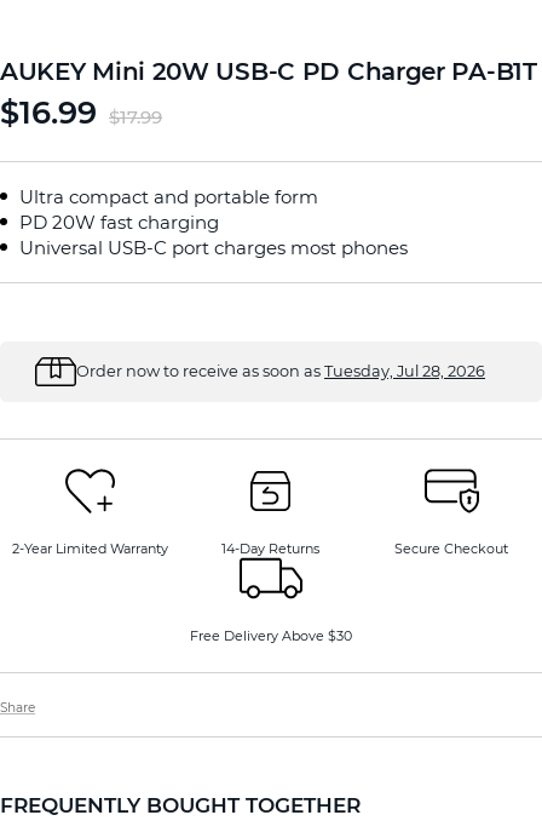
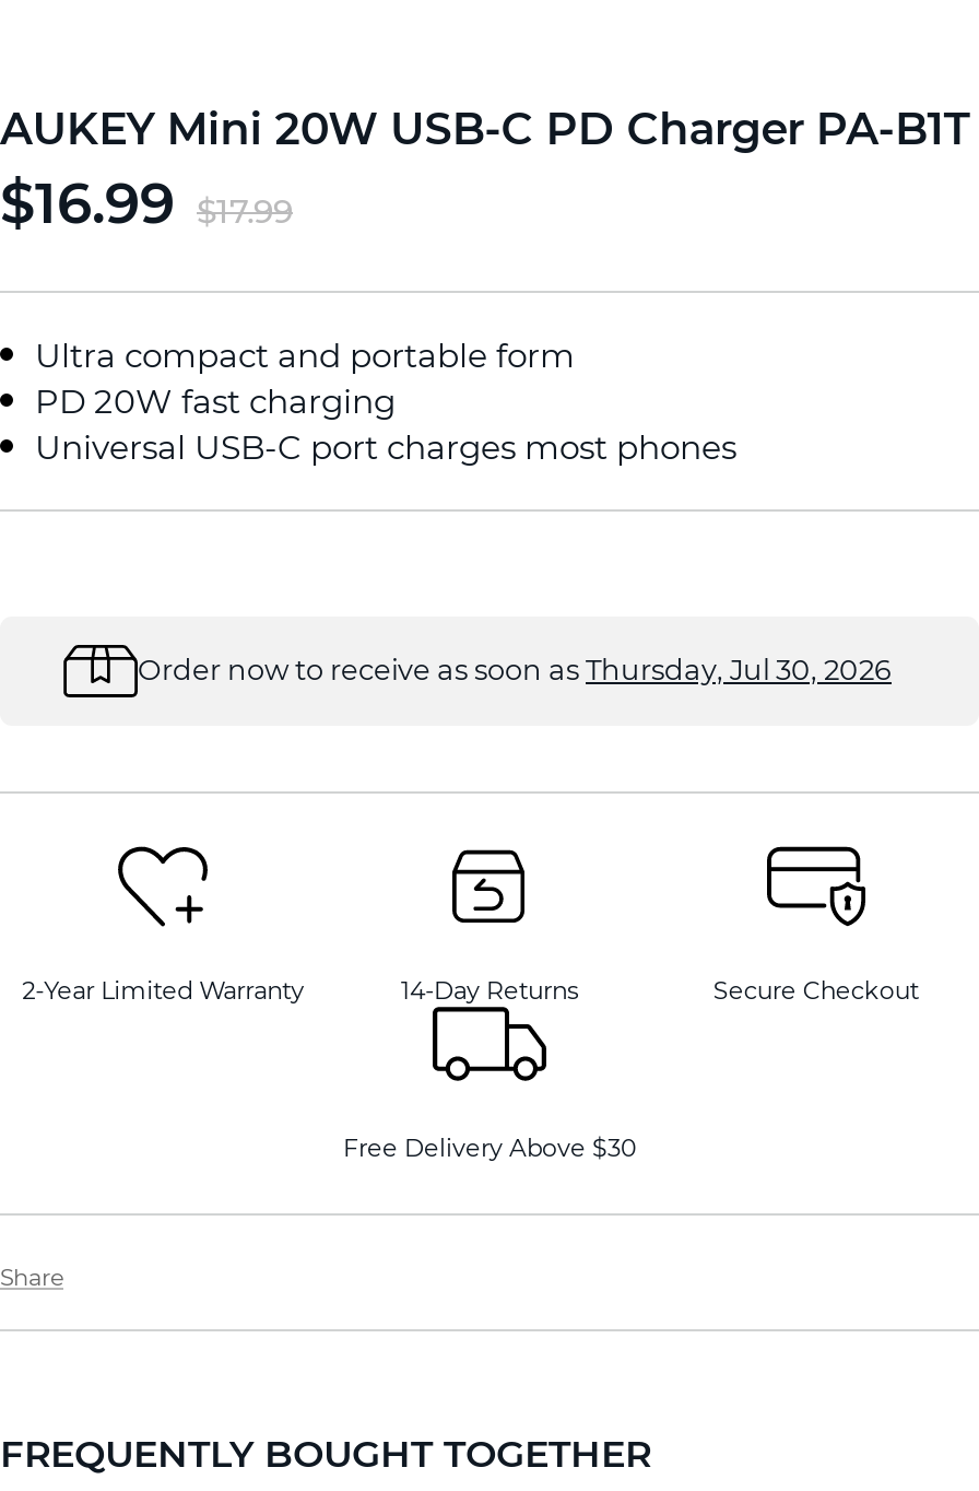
- Order now to receive as soon as Tuesday, Jul 28, 2026
+ Order now to receive as soon as Thursday, Jul 30, 2026
